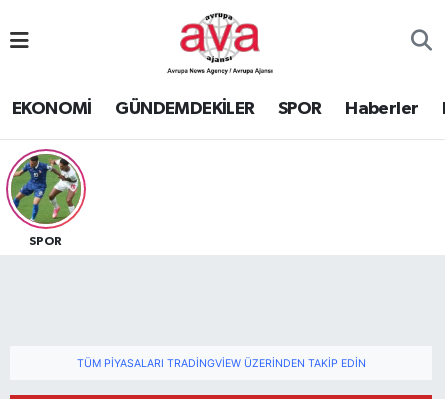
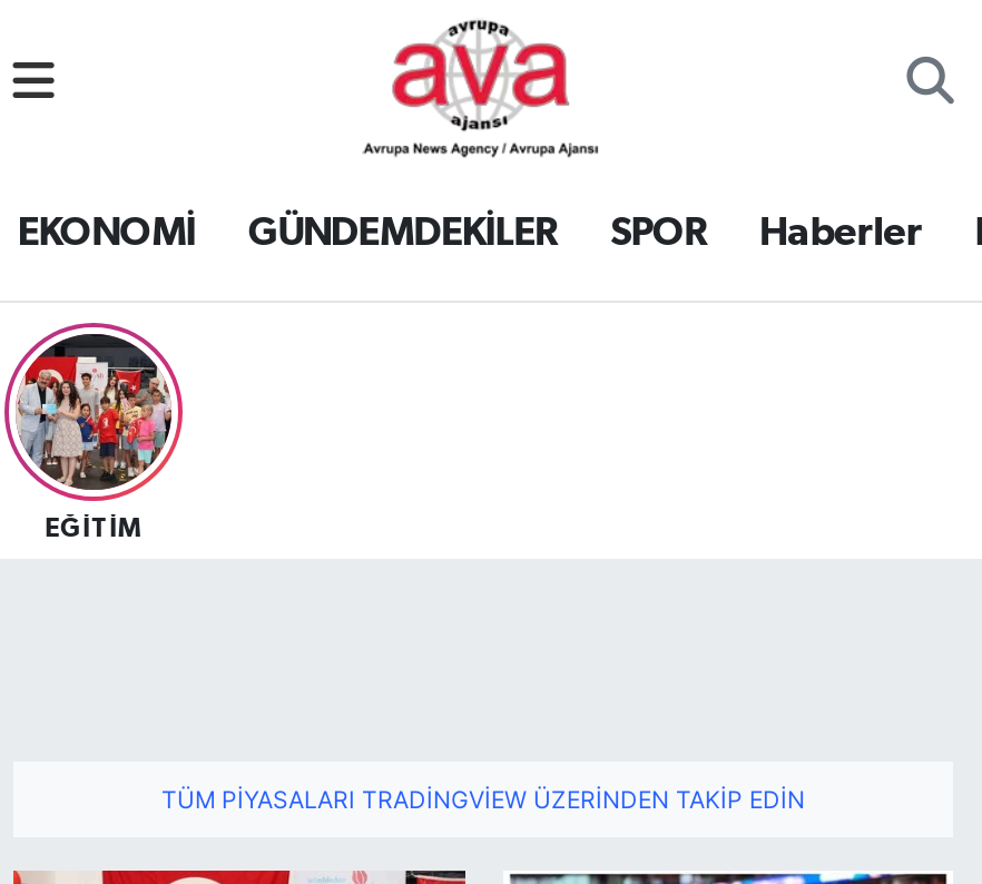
- [image]
- SPOR
+ [image]
+ EĞİTİM
